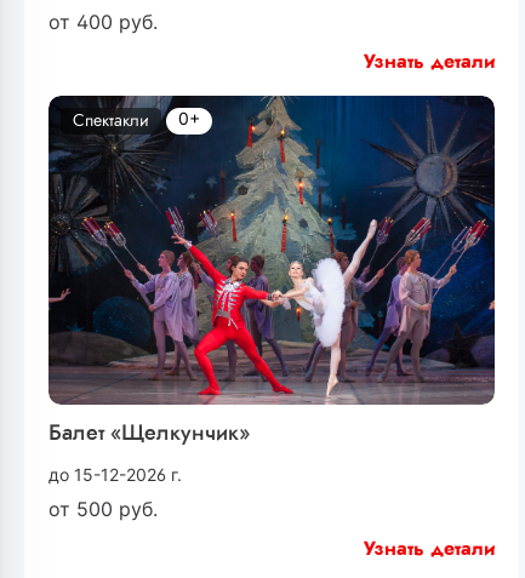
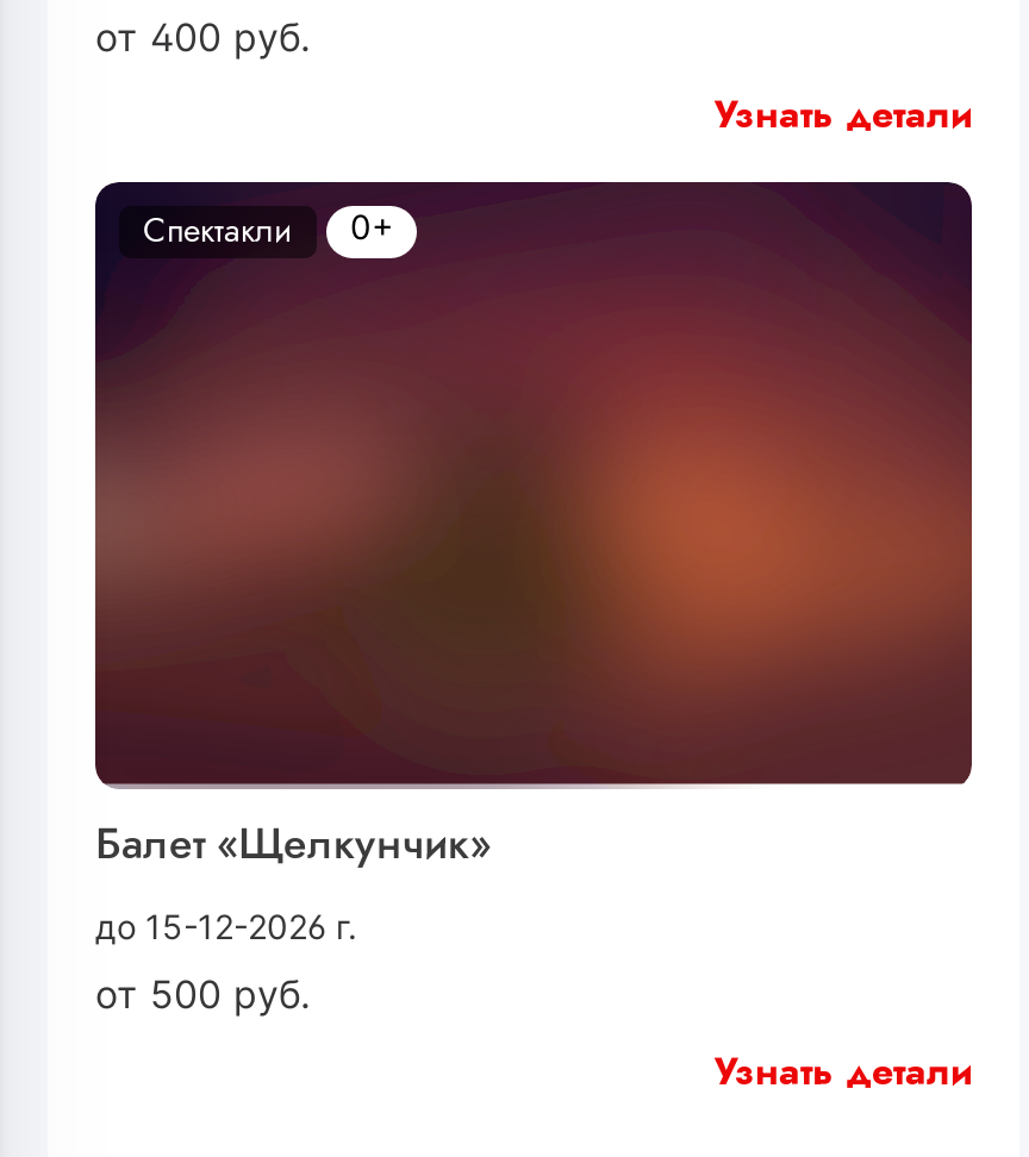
- [image]
+ [image]
